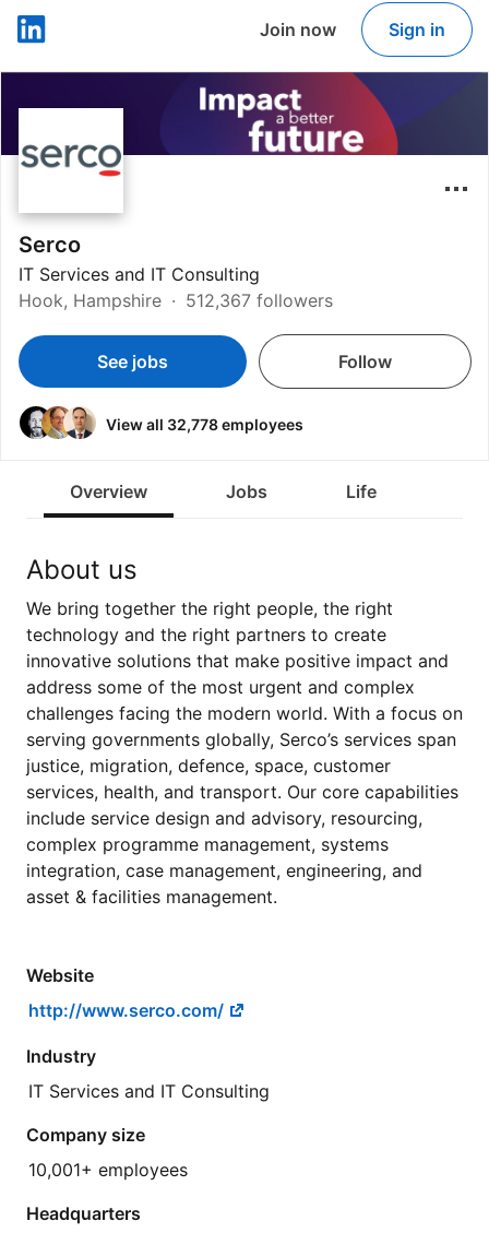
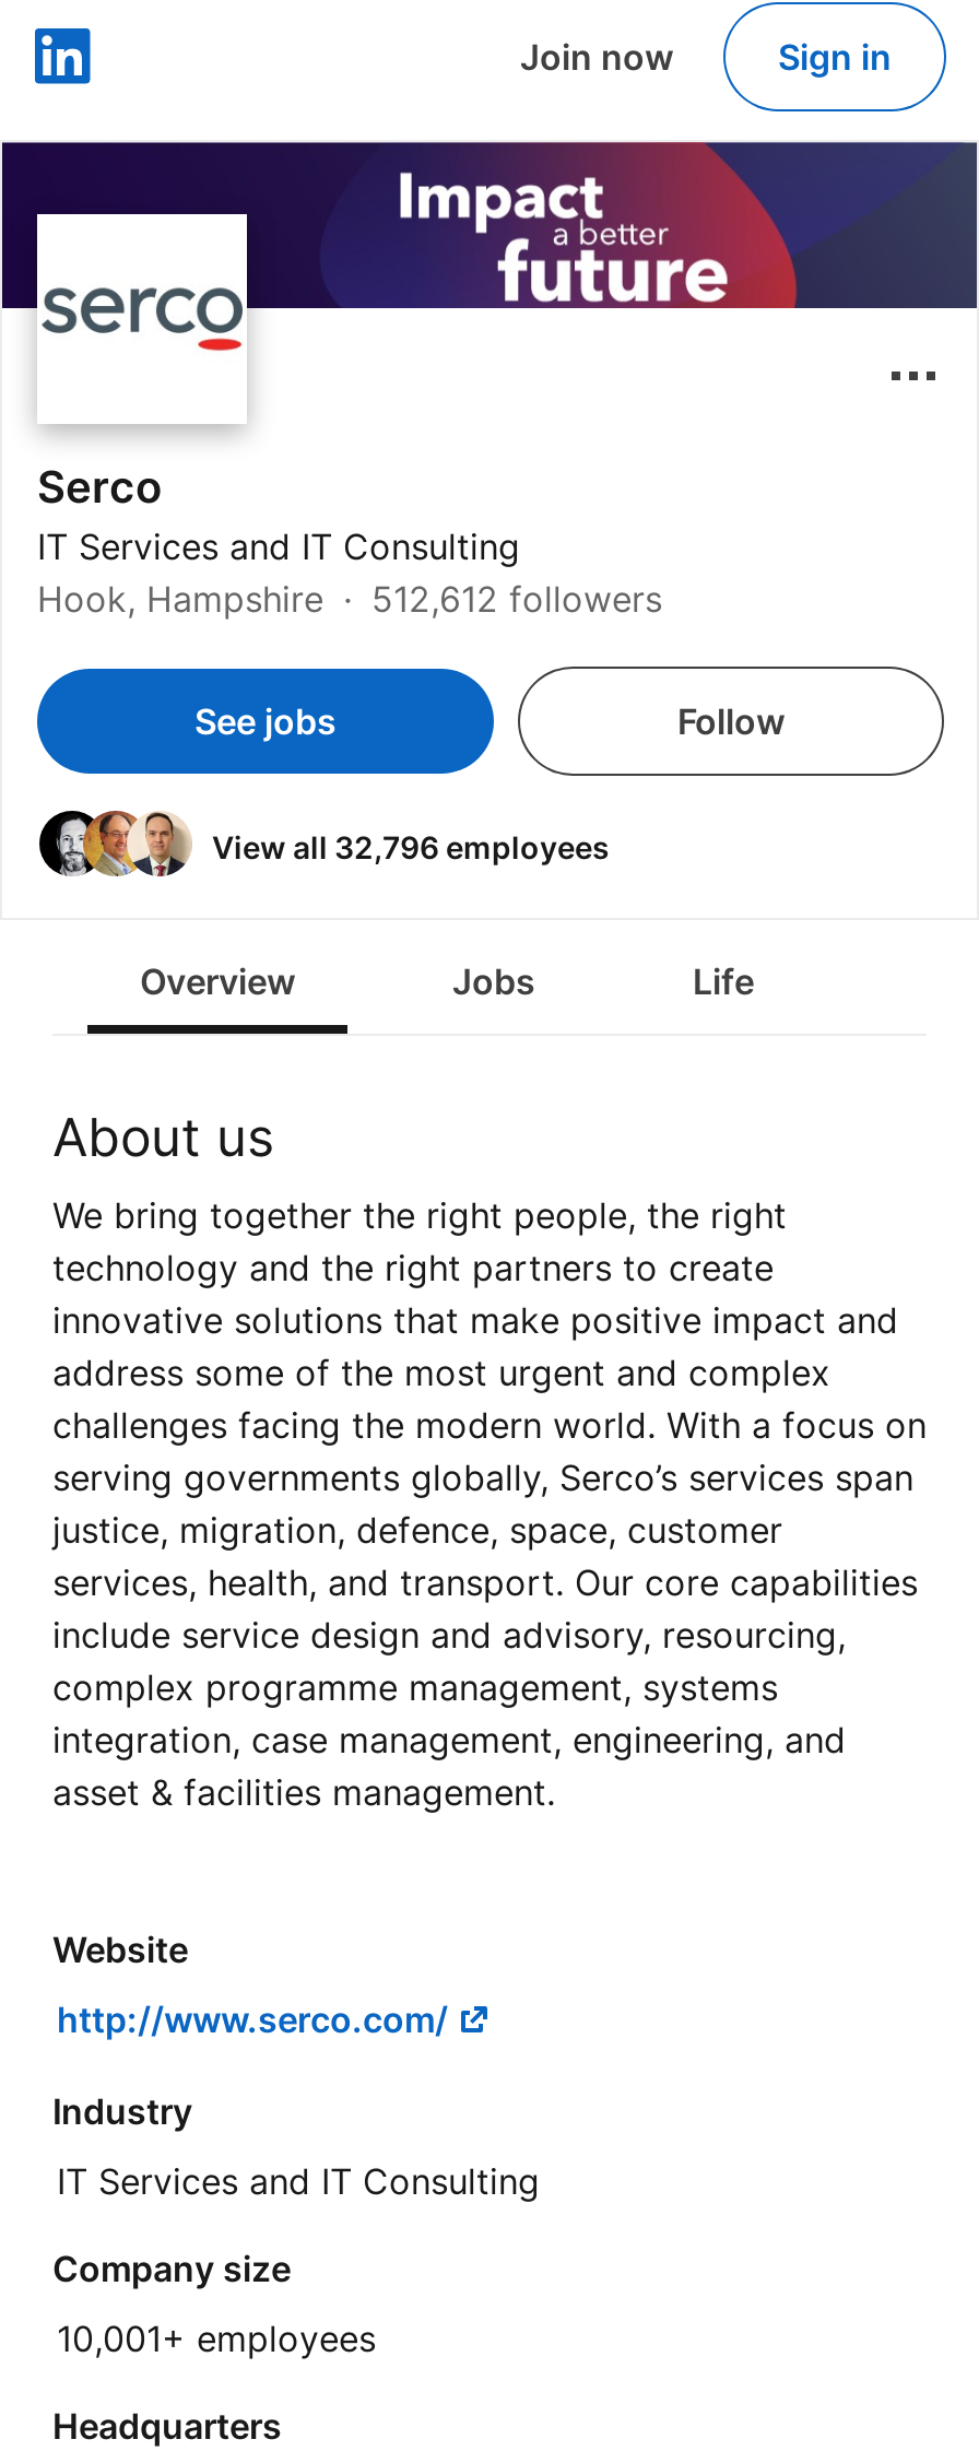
- Hook, Hampshire 512,367 followers
+ Hook, Hampshire 512,612 followers

- View all 32,778 employees
+ View all 32,796 employees
